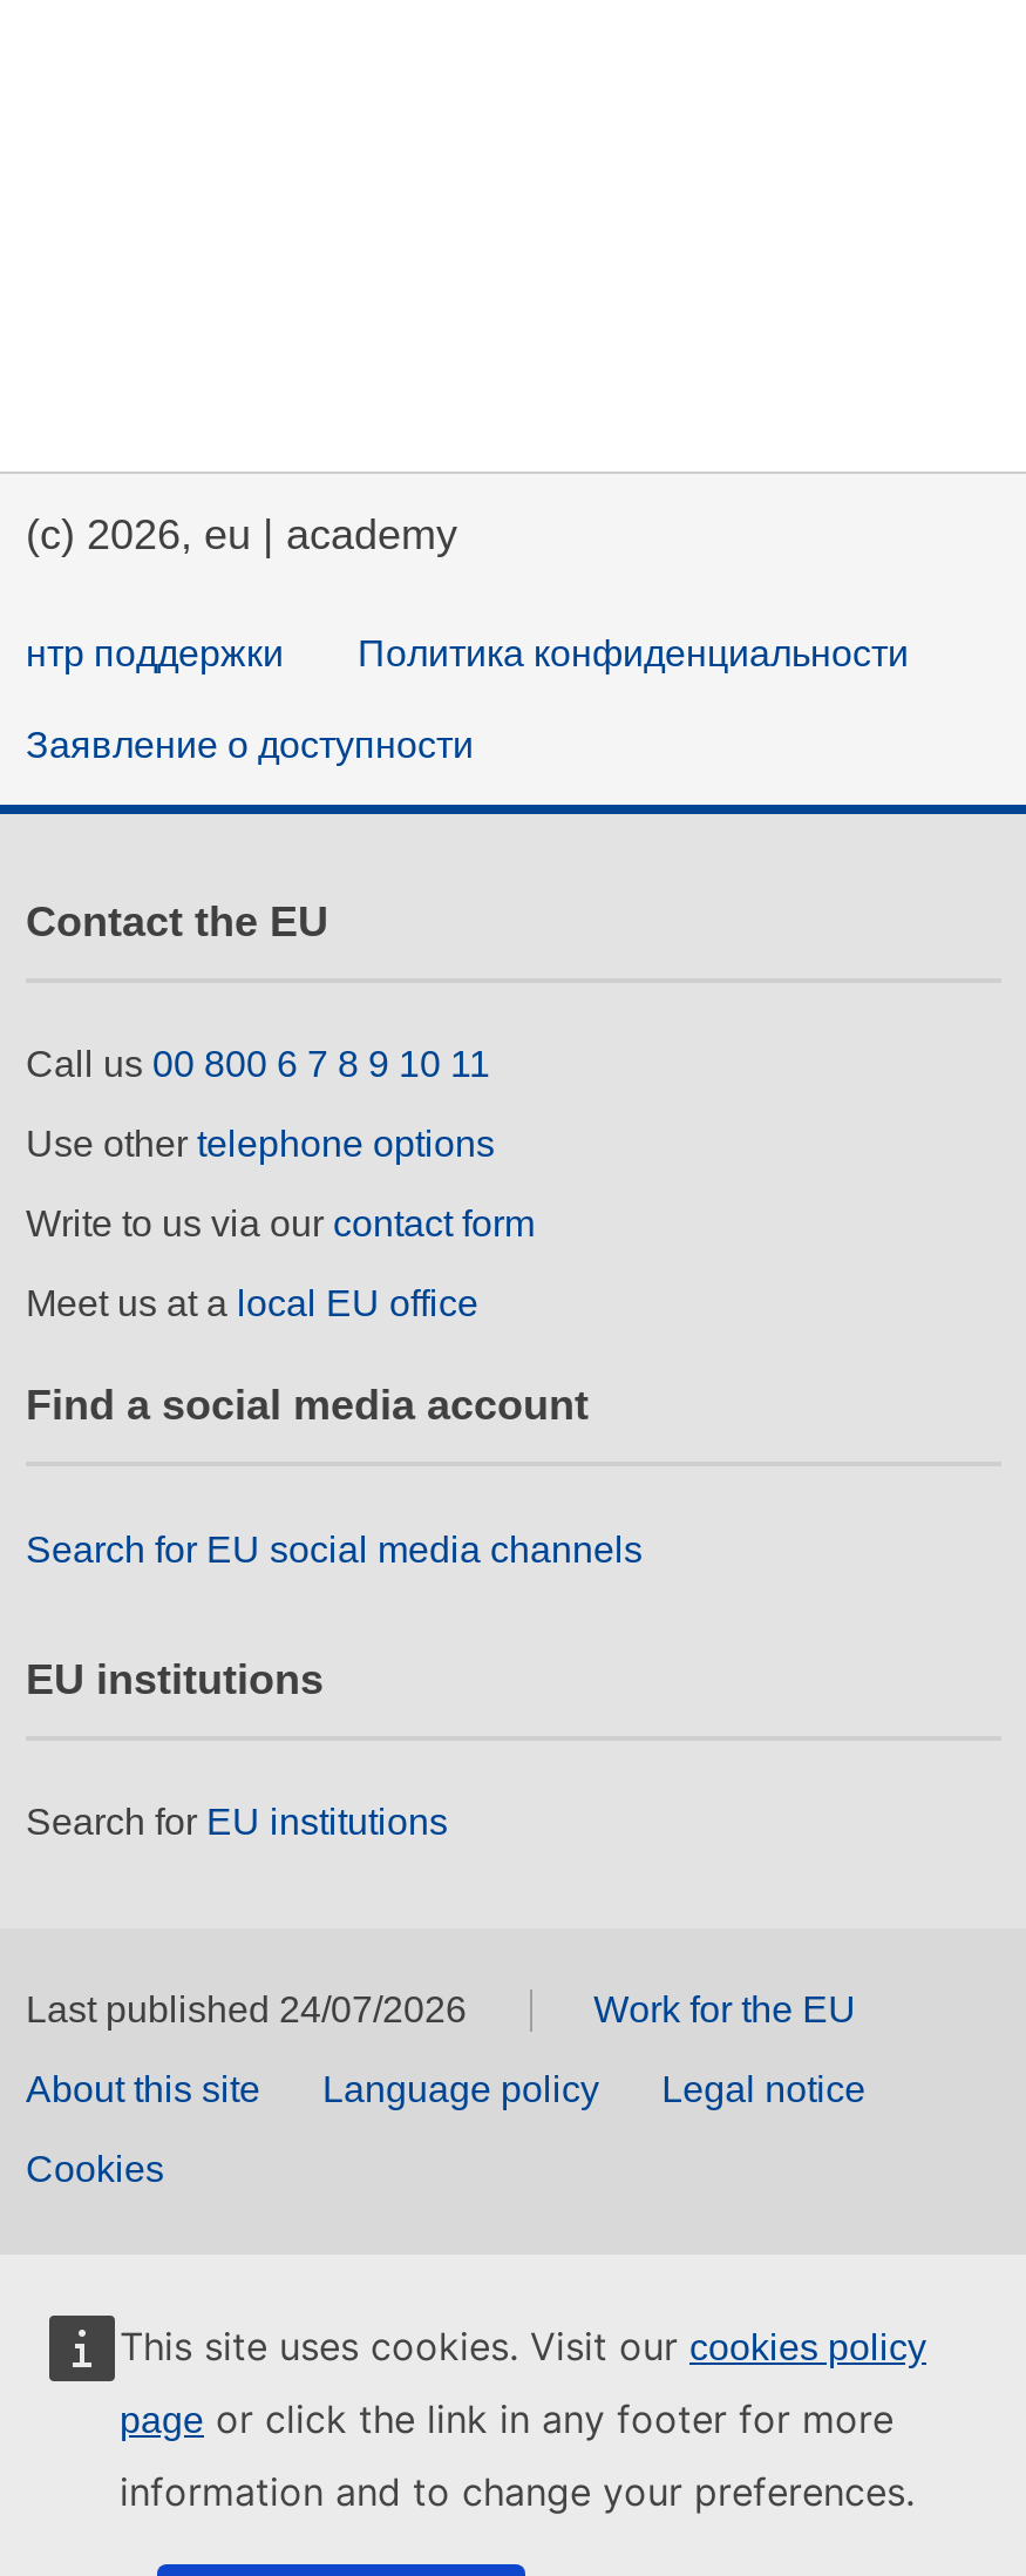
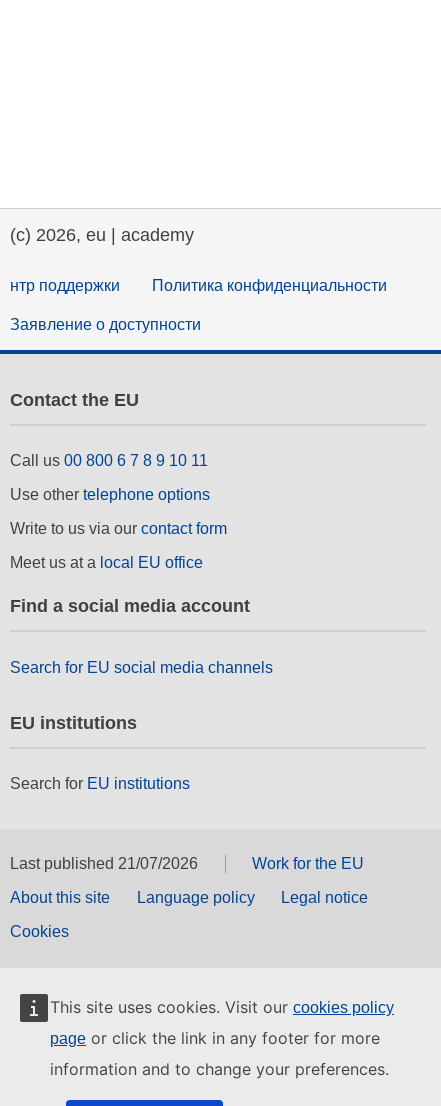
- Last published 24/07/2026
+ Last published 21/07/2026
